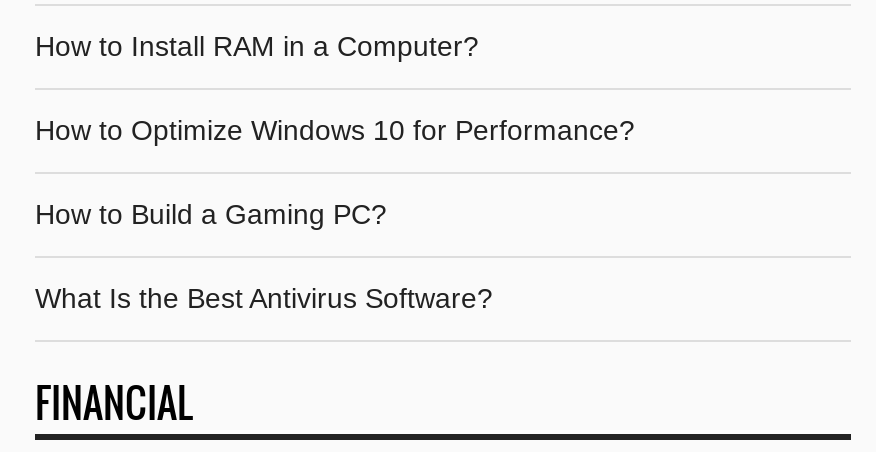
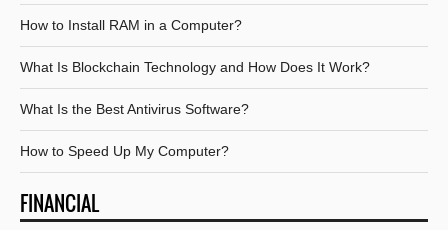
- How to Optimize Windows 10 for Performance?
- How to Build a Gaming PC?
+ What Is Blockchain Technology and How Does It Work?

moved up: What Is the Best Antivirus Software?

+ How to Speed Up My Computer?
